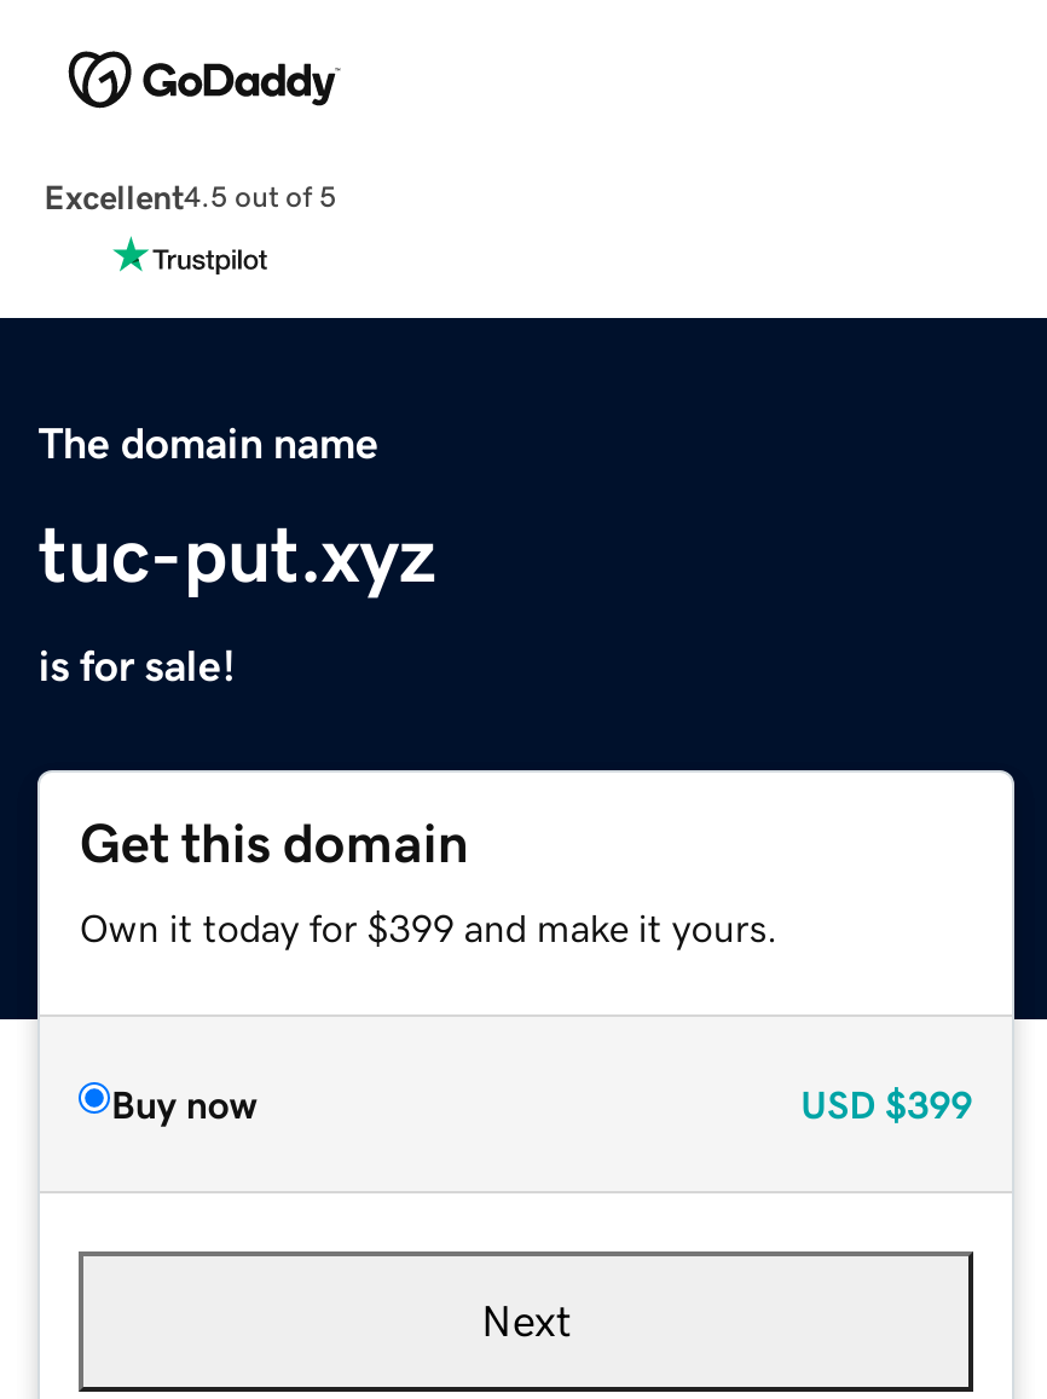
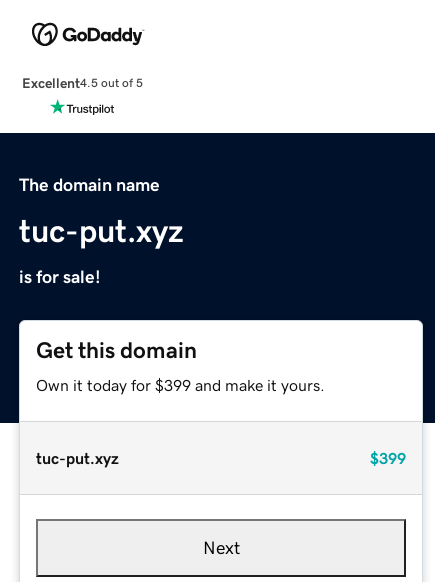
- Buy now
- USD $399
+ tuc-put.xyz
+ $399
